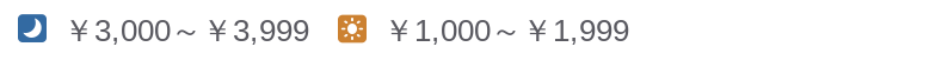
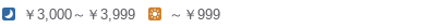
- ￥1,000～￥1,999
+ ～￥999
